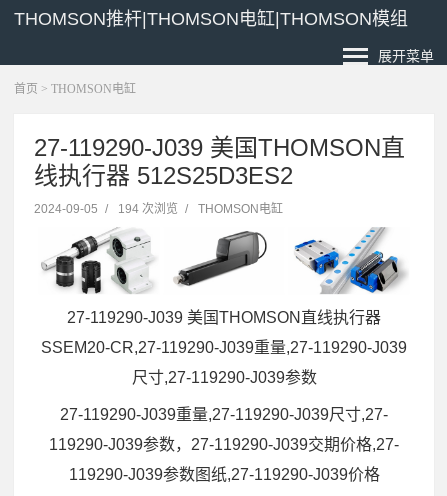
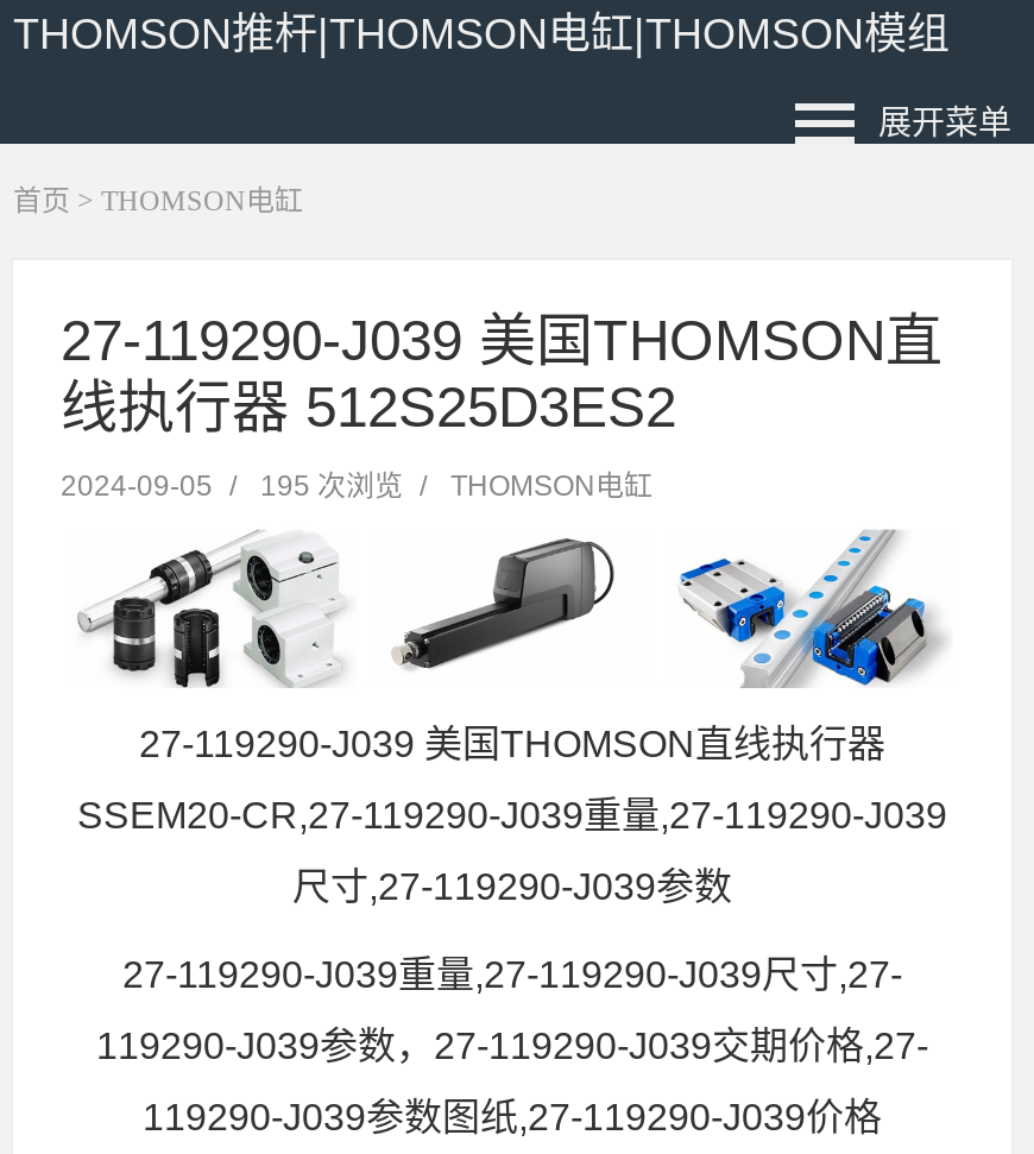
- 2024-09-05 / 194 次浏览 / THOMSON电缸
+ 2024-09-05 / 195 次浏览 / THOMSON电缸
